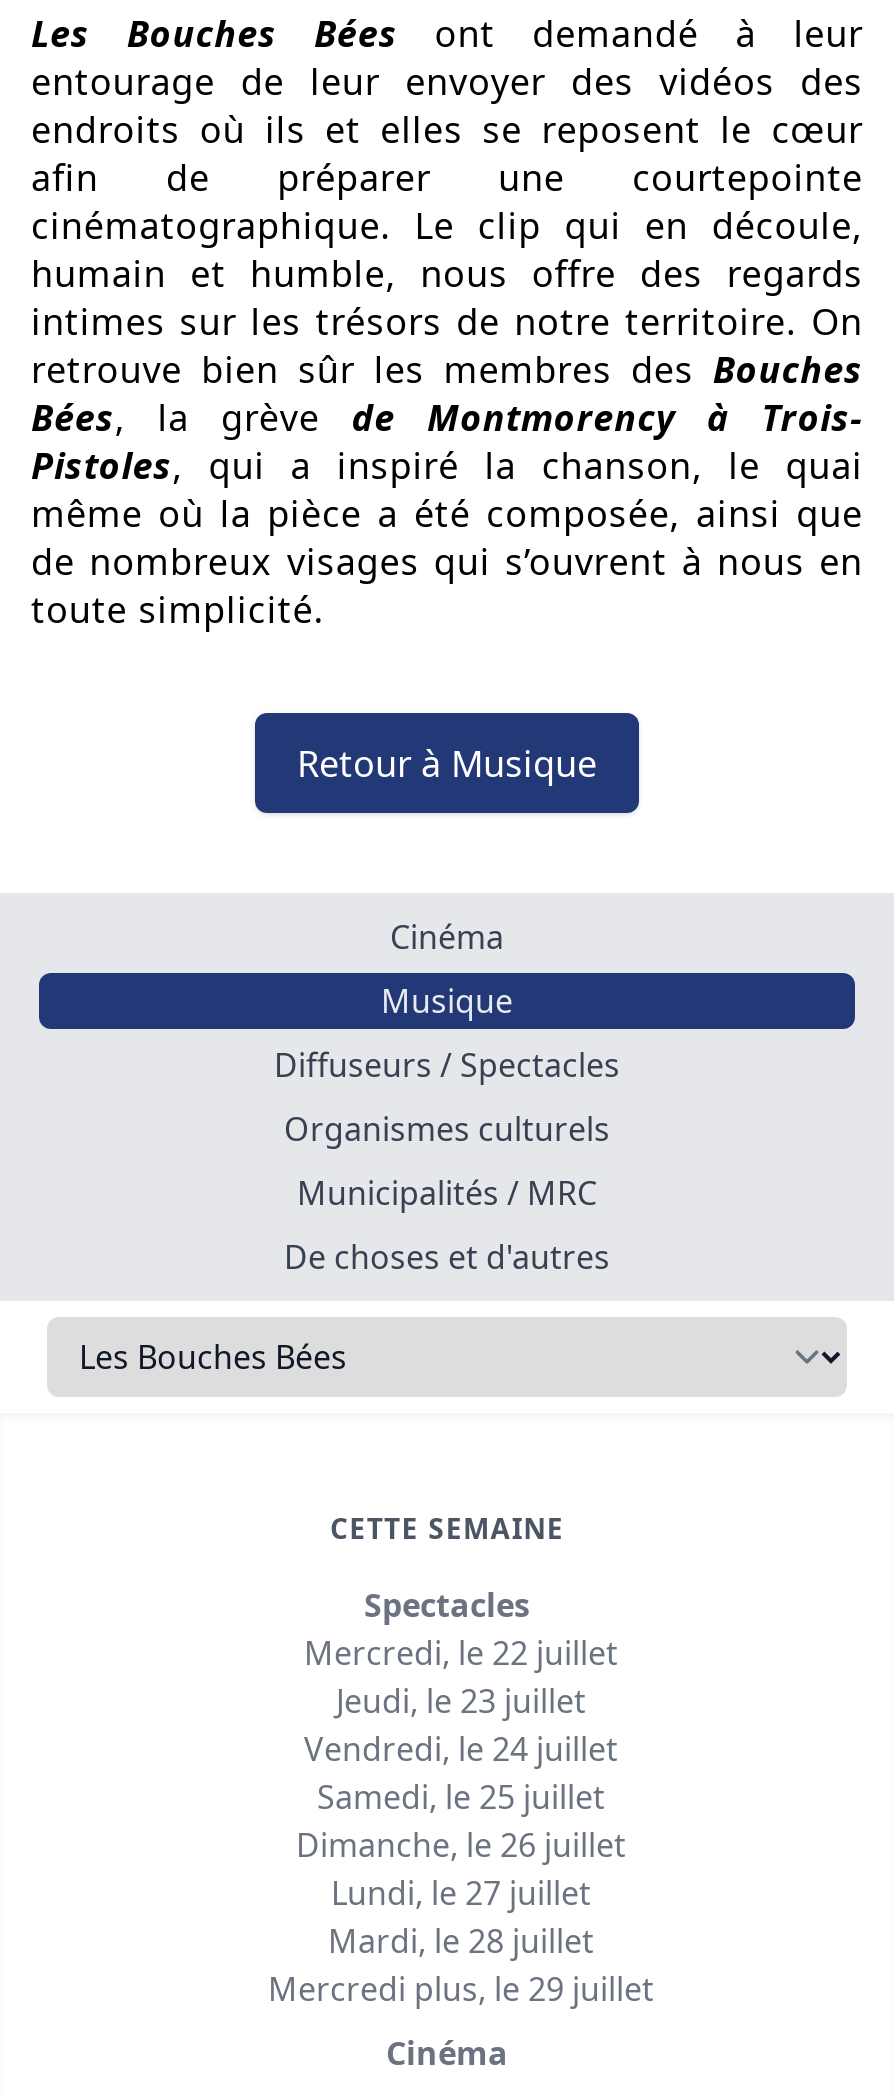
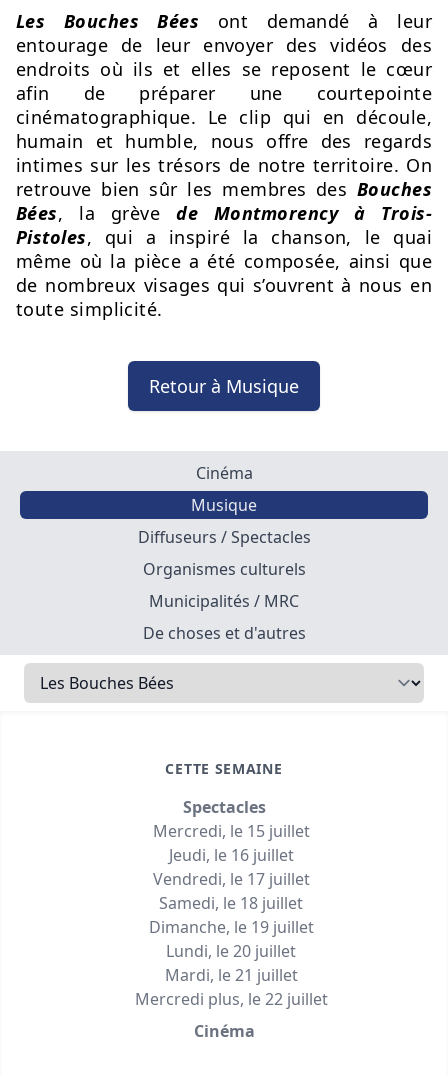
- Mercredi, le 22 juillet
+ Mercredi, le 15 juillet

- Jeudi, le 23 juillet
+ Jeudi, le 16 juillet

- Vendredi, le 24 juillet
+ Vendredi, le 17 juillet

- Samedi, le 25 juillet
+ Samedi, le 18 juillet

- Dimanche, le 26 juillet
+ Dimanche, le 19 juillet

- Lundi, le 27 juillet
+ Lundi, le 20 juillet

- Mardi, le 28 juillet
+ Mardi, le 21 juillet

- Mercredi plus, le 29 juillet
+ Mercredi plus, le 22 juillet
